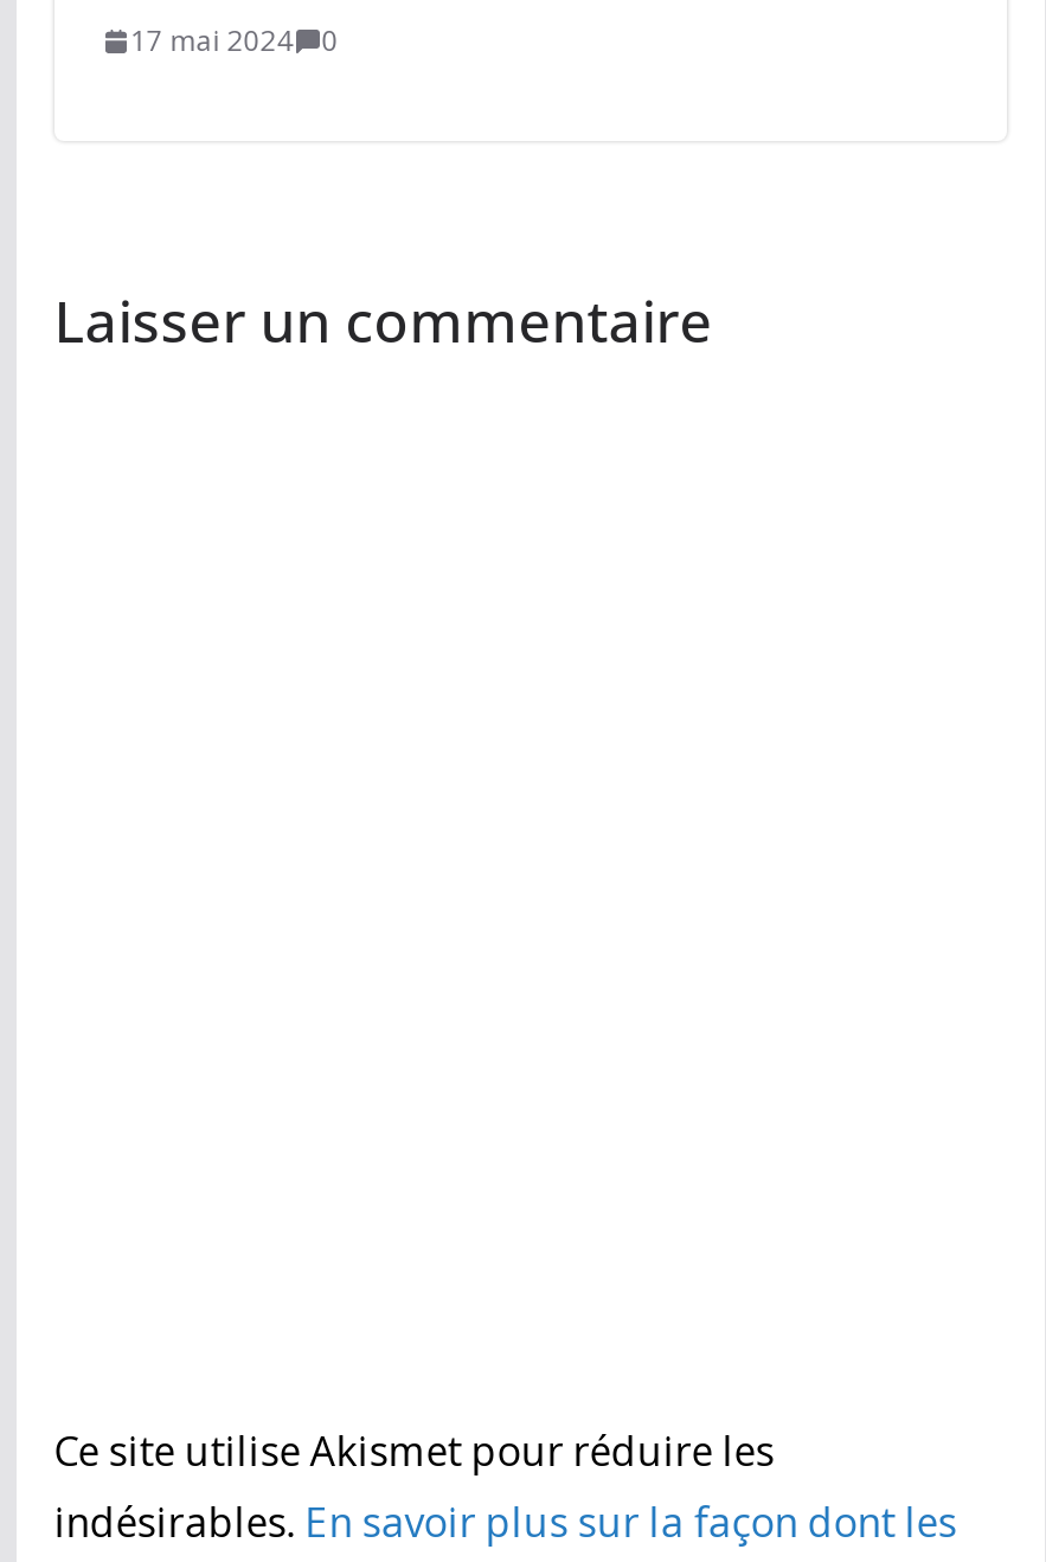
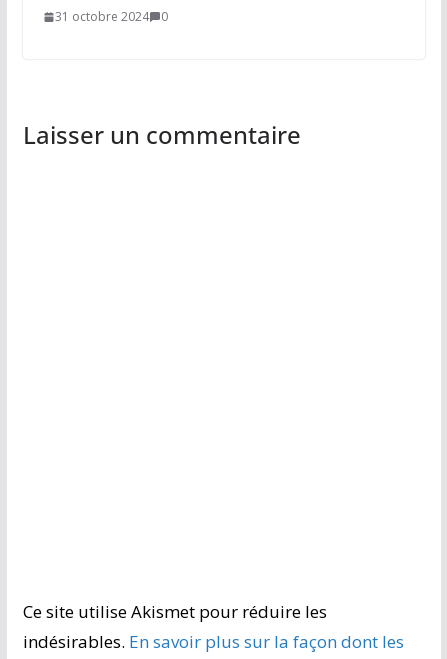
- 17 mai 2024 0
+ 31 octobre 2024 0
